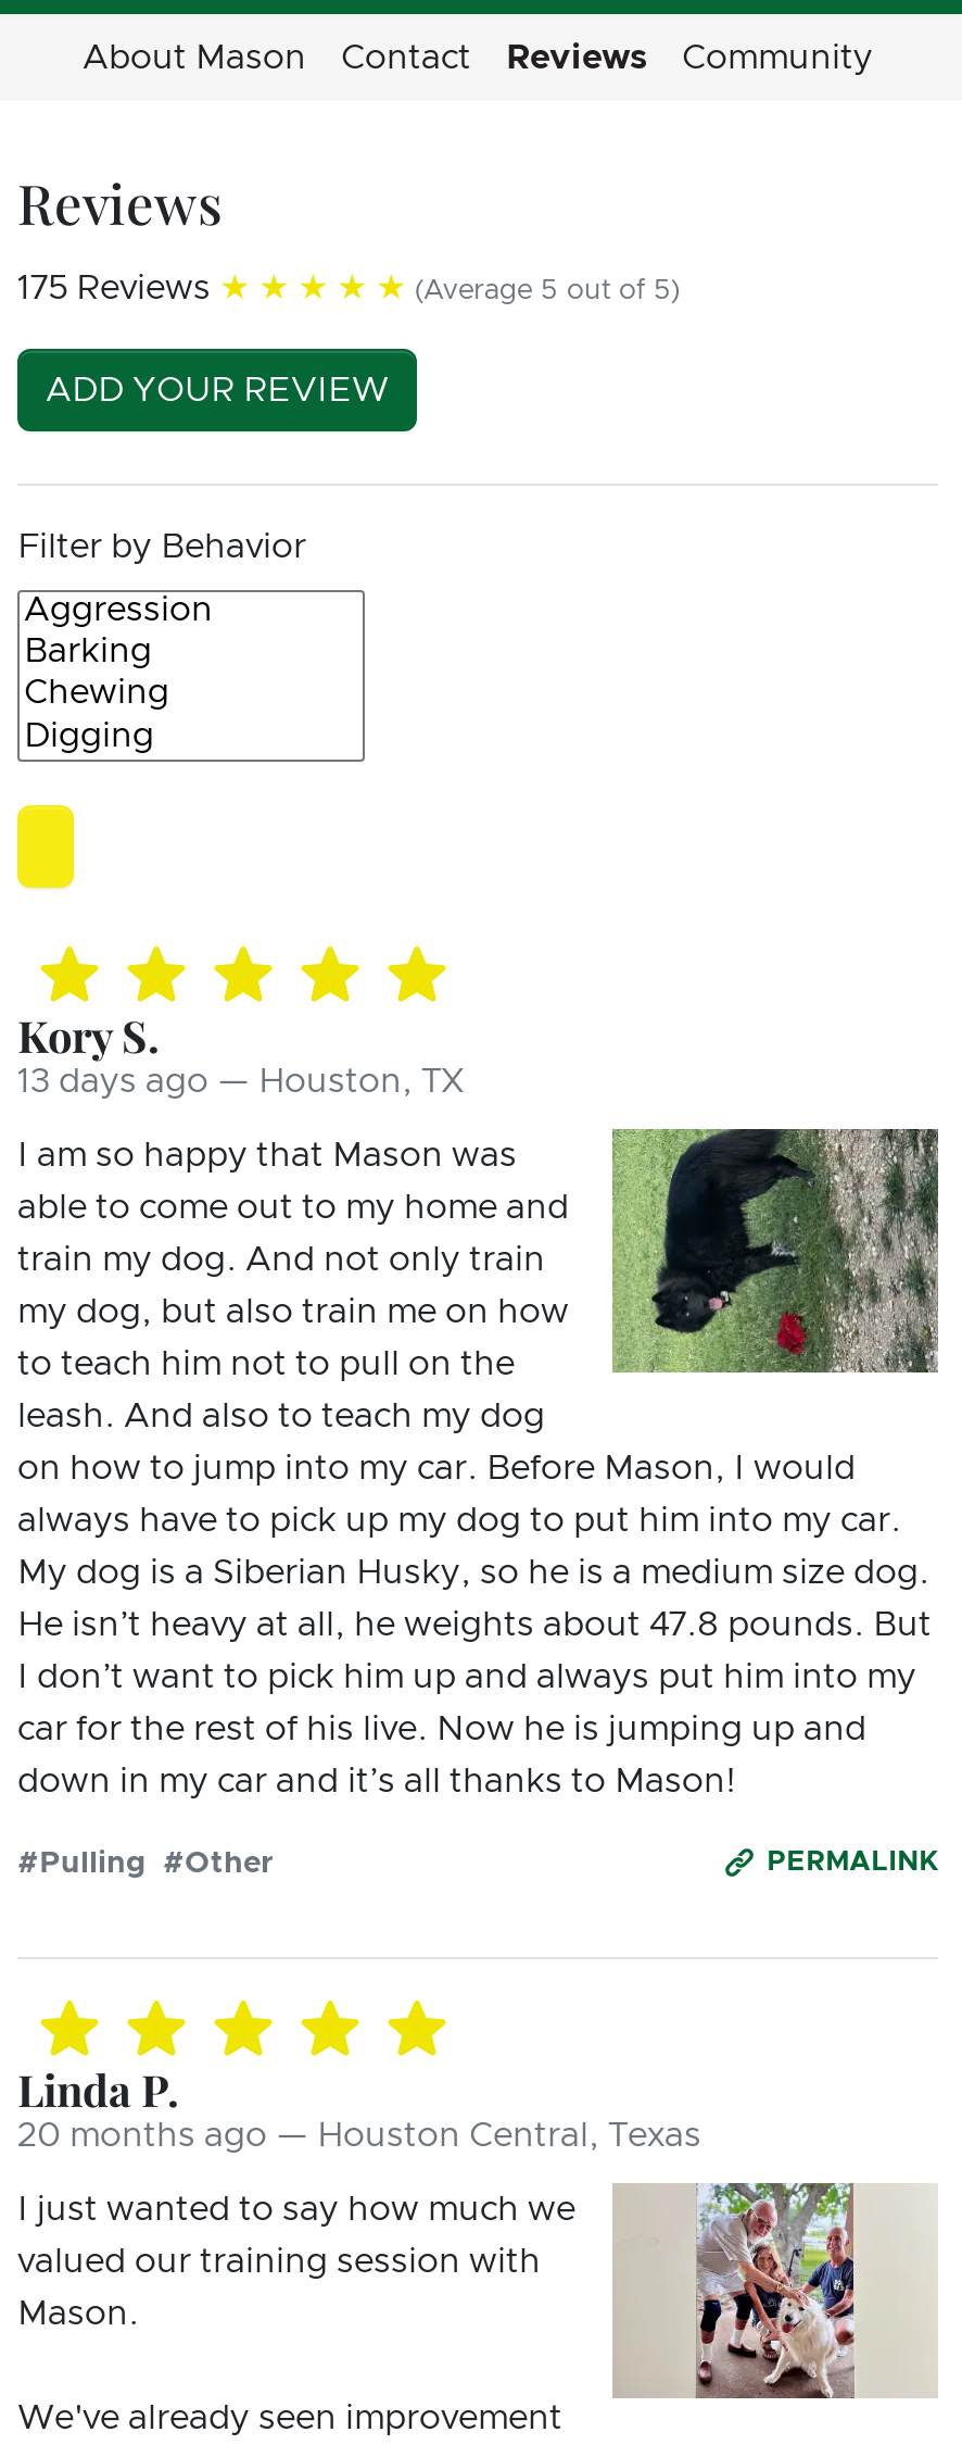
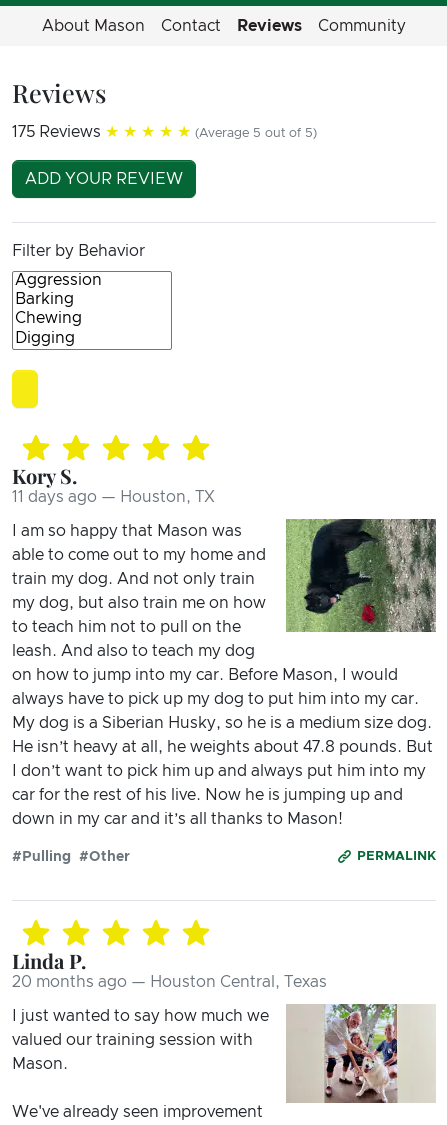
- 13 days ago — Houston, TX
+ 11 days ago — Houston, TX
